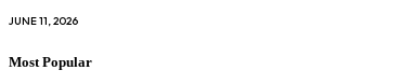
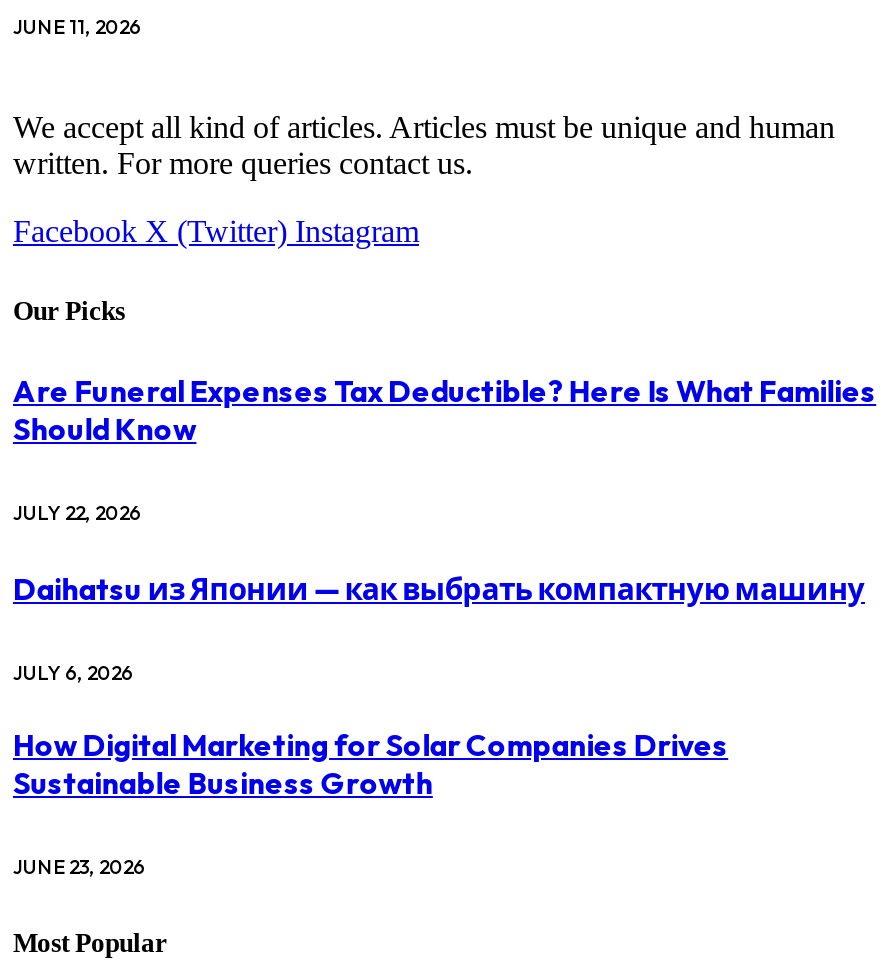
+ We accept all kind of articles. Articles must be unique and human
+ written. For more queries contact us.
+ Facebook X (Twitter) Instagram
+ Our Picks
+ Are Funeral Expenses Tax Deductible? Here Is What Families
+ Should Know
+ JULY 22, 2026
+ Daihatsu из Японии — как выбрать компактную машину
+ JULY 6, 2026
+ How Digital Marketing for Solar Companies Drives
+ Sustainable Business Growth
+ JUNE 23, 2026
